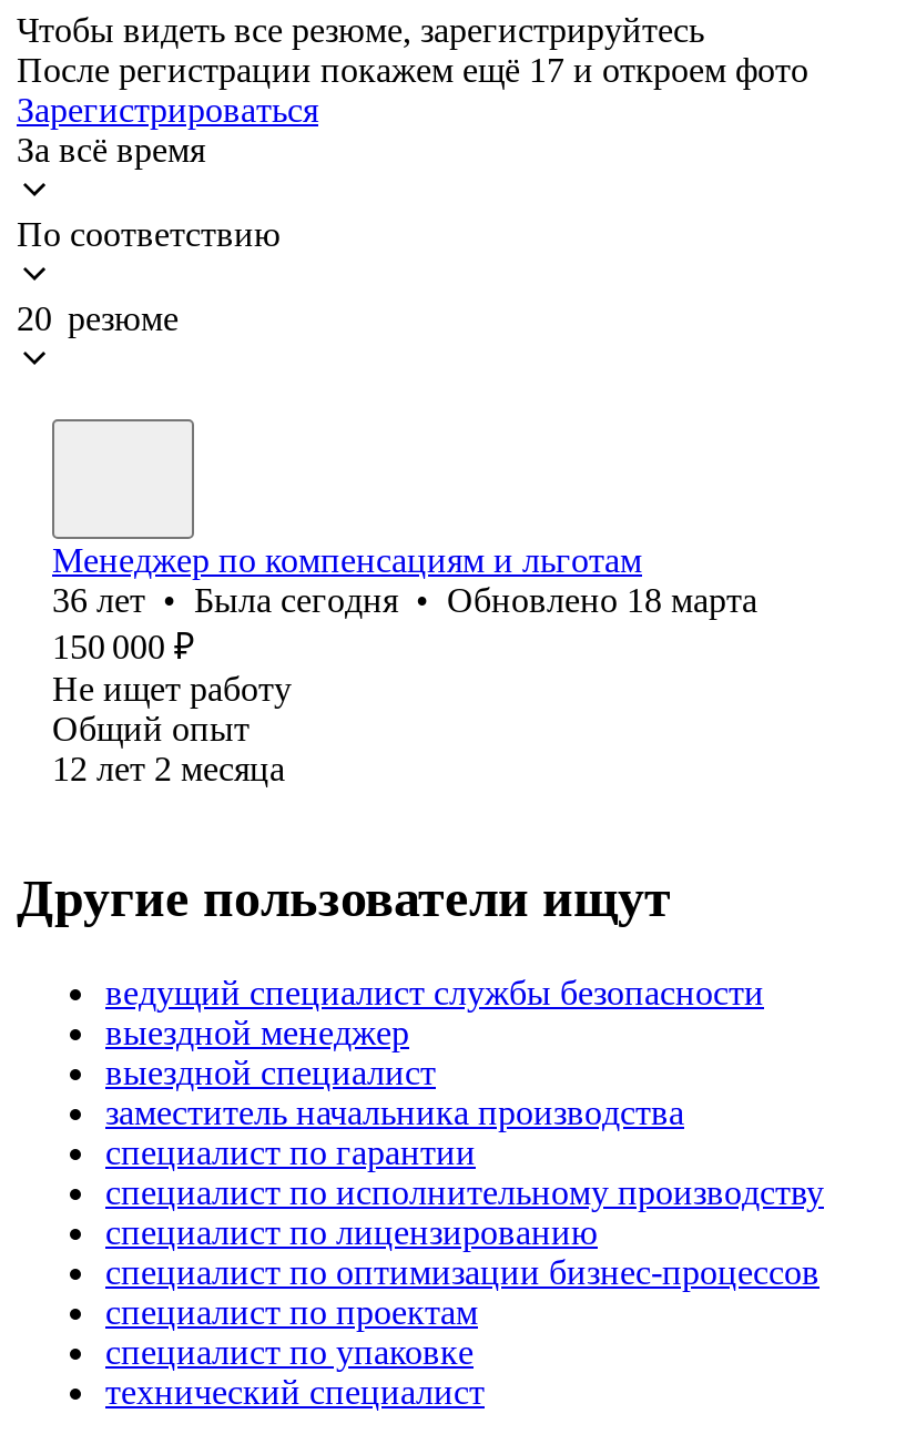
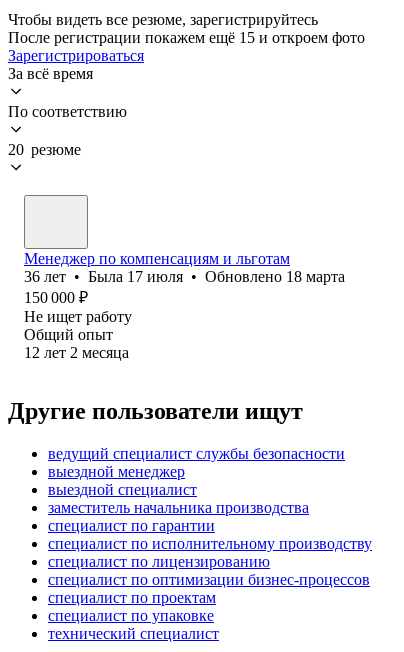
- После регистрации покажем ещё 17 и откроем фото
+ После регистрации покажем ещё 15 и откроем фото

- 36 лет • Была сегодня • Обновлено 18 марта
+ 36 лет • Была 17 июля • Обновлено 18 марта
